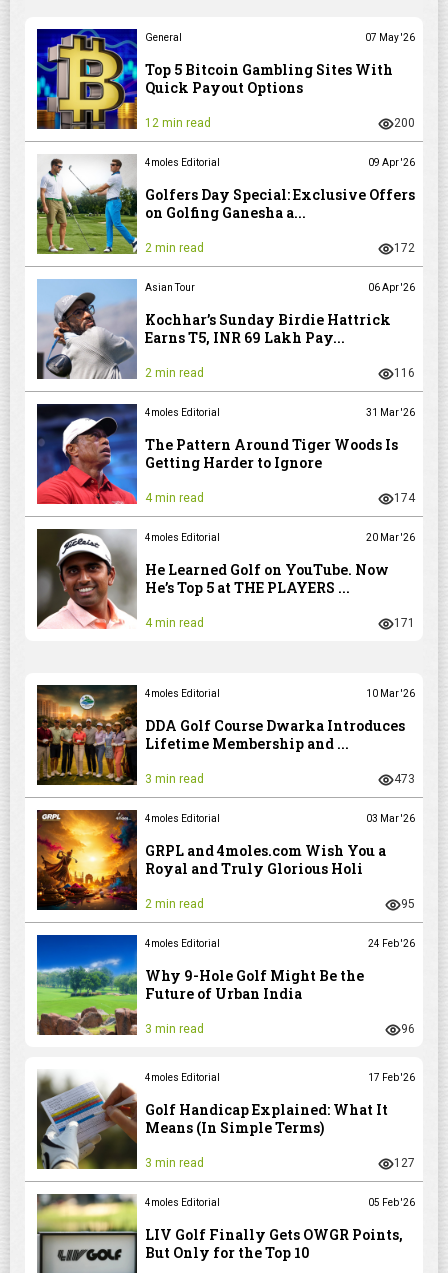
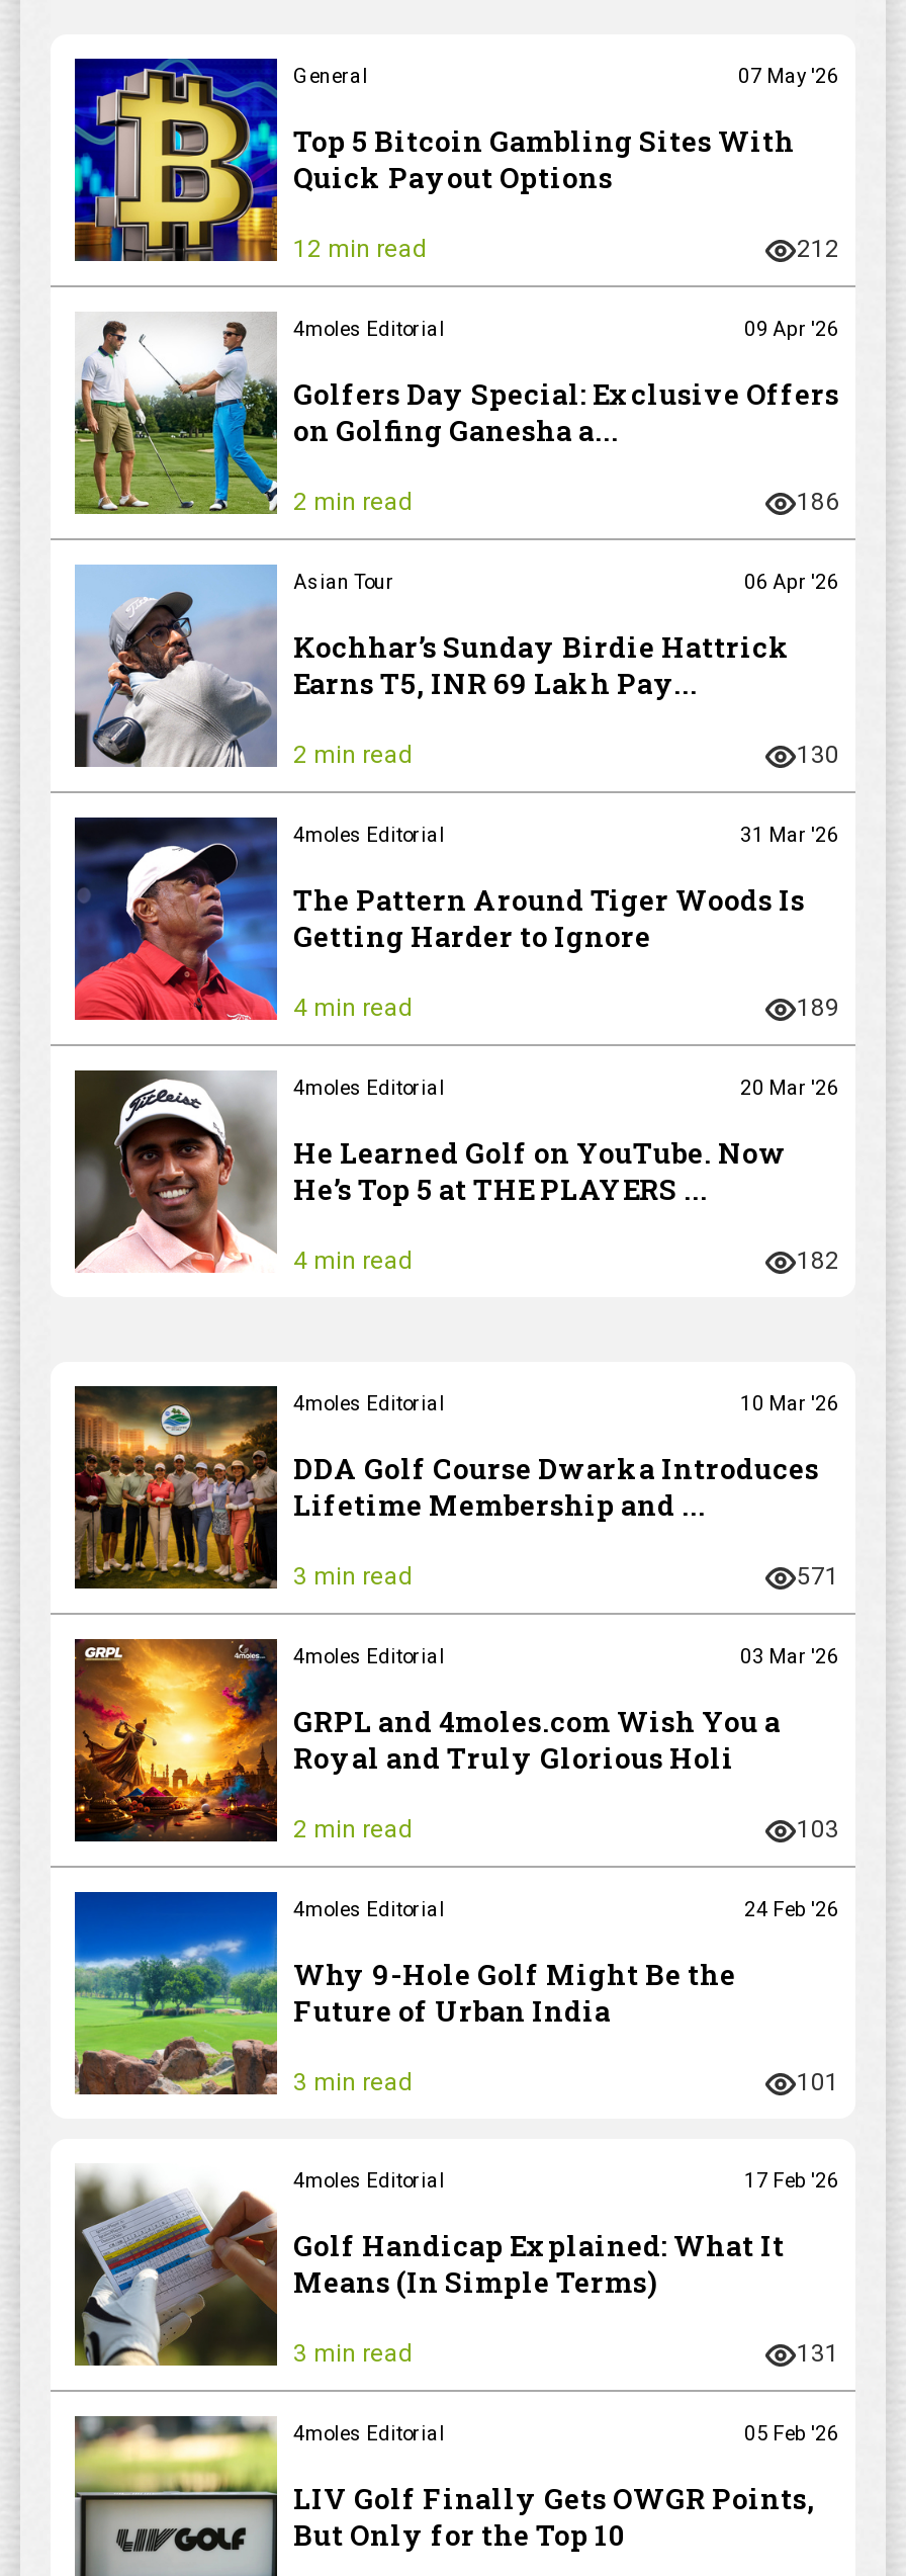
- 200
+ 212

- 172
+ 186

- 116
+ 130

- 174
+ 189

- 171
+ 182

- 473
+ 571

- 95
+ 103

- 96
+ 101

- 127
+ 131
